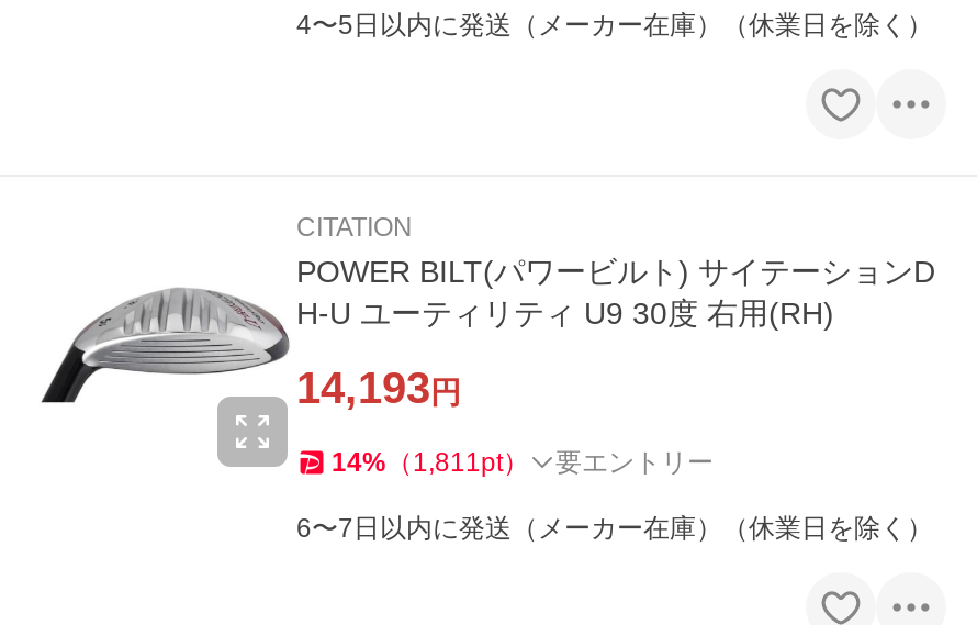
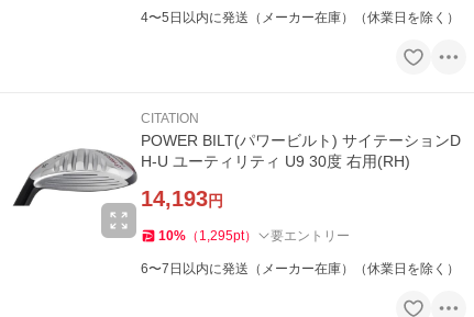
- 14%（1,811pt） 要エントリー
+ 10%（1,295pt） 要エントリー
